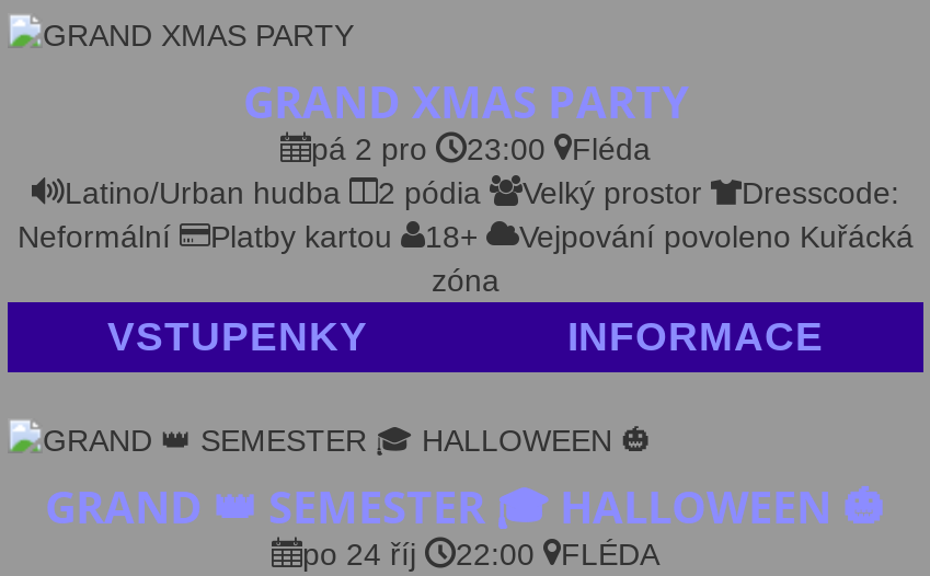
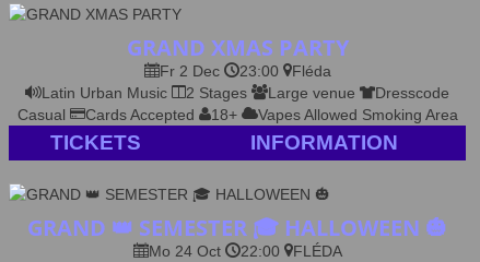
- pá 2 pro 23:00 Fléda
+ Fr 2 Dec 23:00 Fléda

- Latino/Urban hudba
- 2 pódia
- Velký prostor
- Dresscode:
- Neformální
- Platby kartou
+ Latin Urban Music
+ 2 Stages
+ Large venue
+ Dresscode
+ Casual
+ Cards Accepted

- Vejpování povoleno Kuřácká
- zóna
- VSTUPENKY
- INFORMACE
+ Vapes Allowed Smoking Area
+ TICKETS
+ INFORMATION

- po 24 říj 22:00 FLÉDA
+ Mo 24 Oct 22:00 FLÉDA
